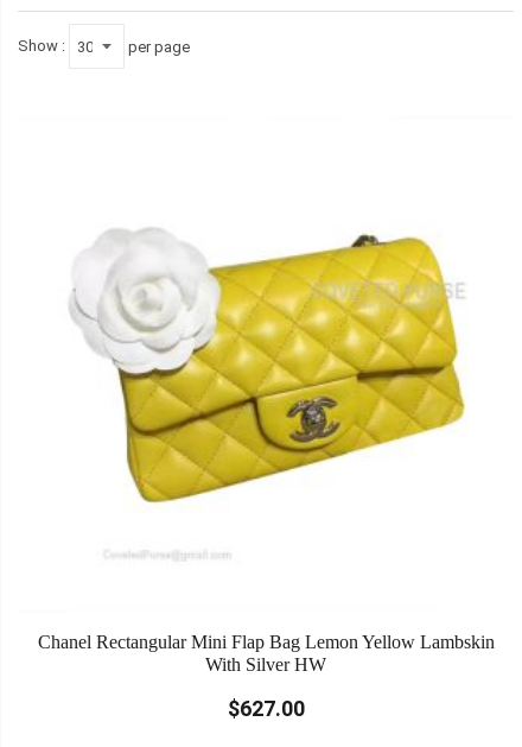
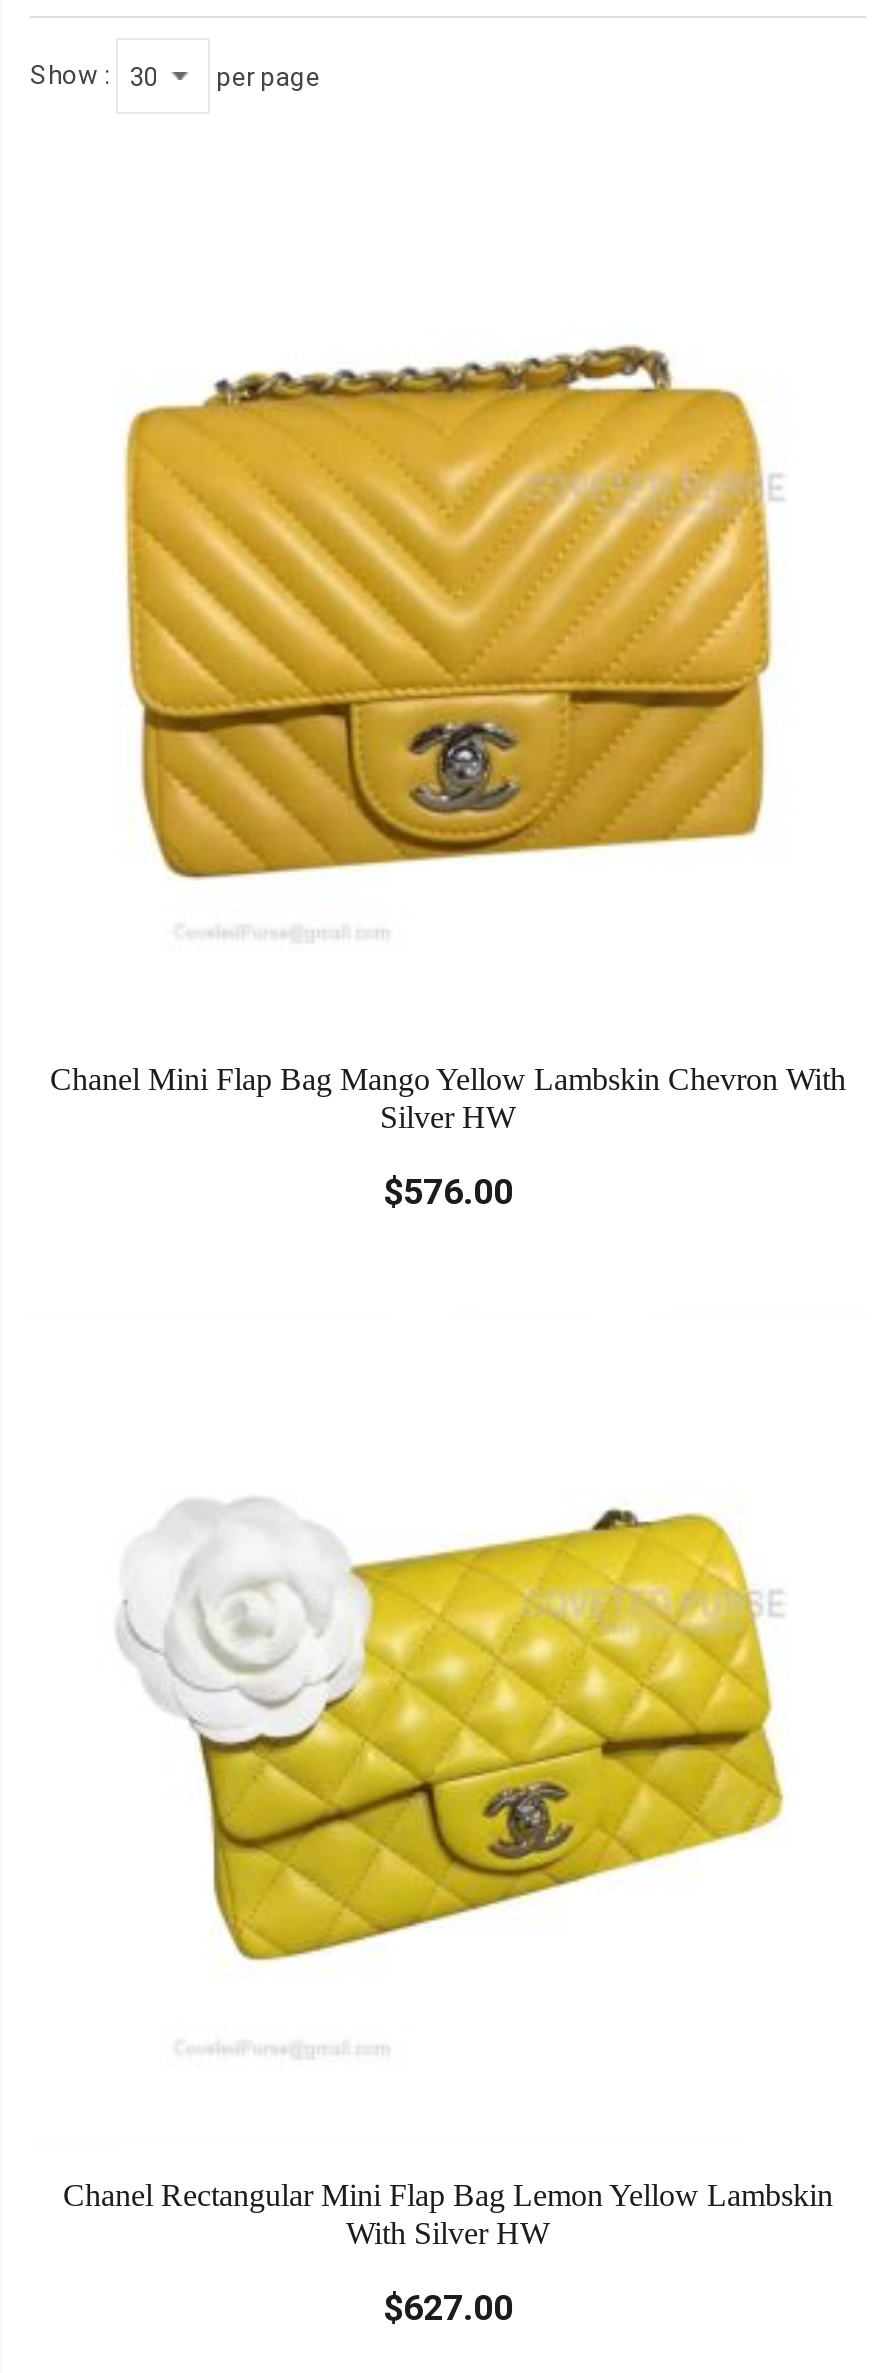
+ Chanel Mini Flap Bag Mango Yellow Lambskin Chevron With
+ Silver HW
+ $576.00

+ [image]
